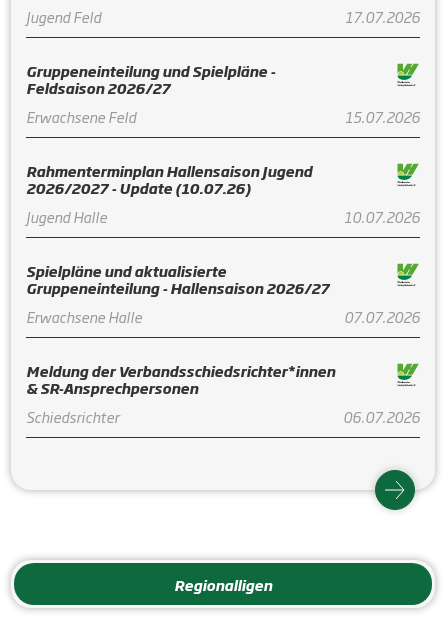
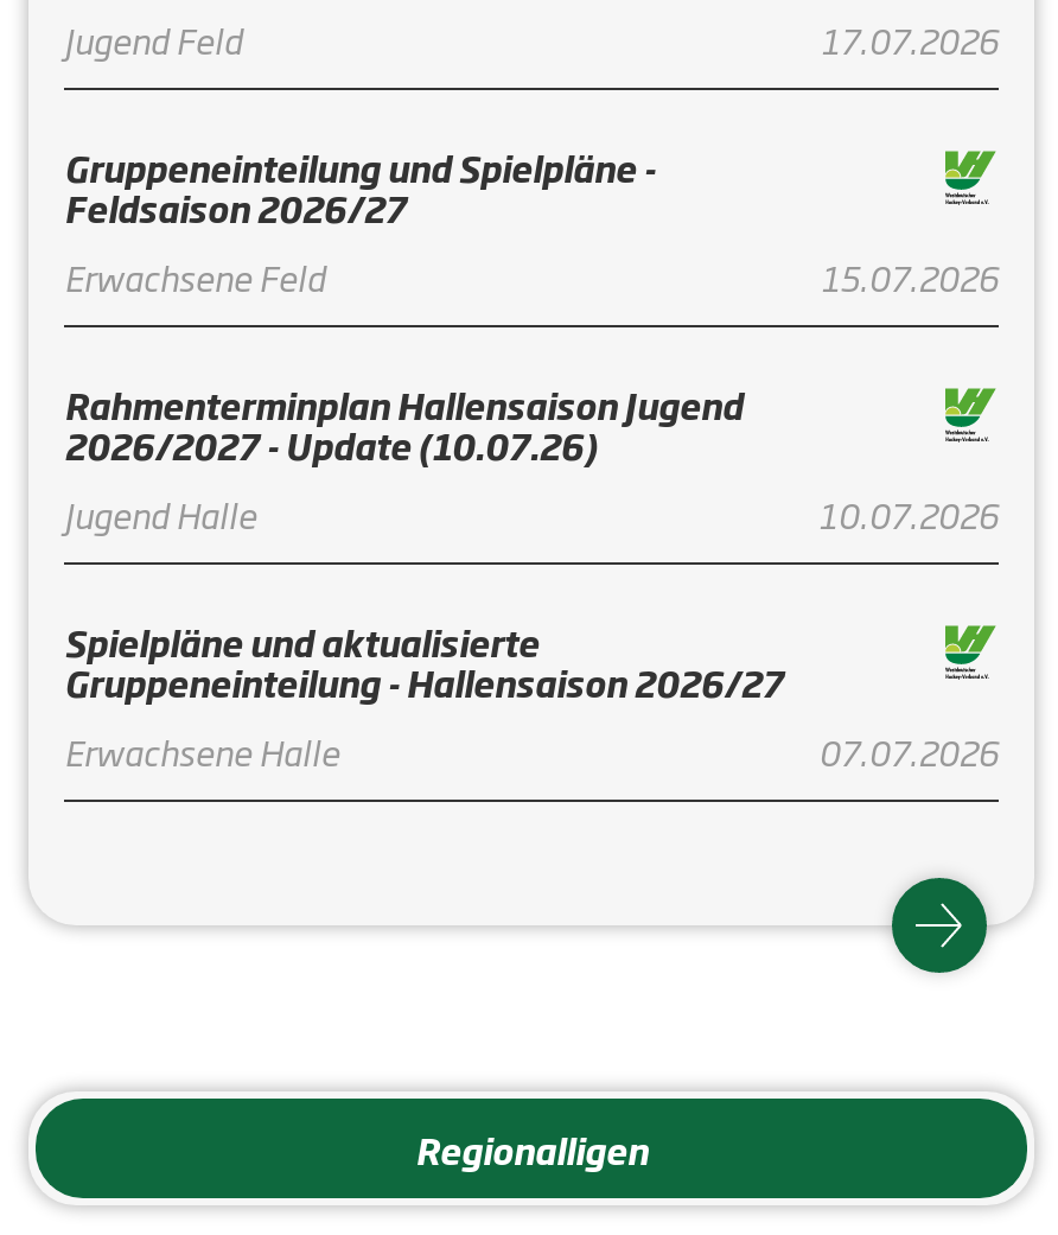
- Meldung der Verbandsschiedsrichter*innen
- & SR-Ansprechpersonen
- Schiedsrichter
- 06.07.2026
